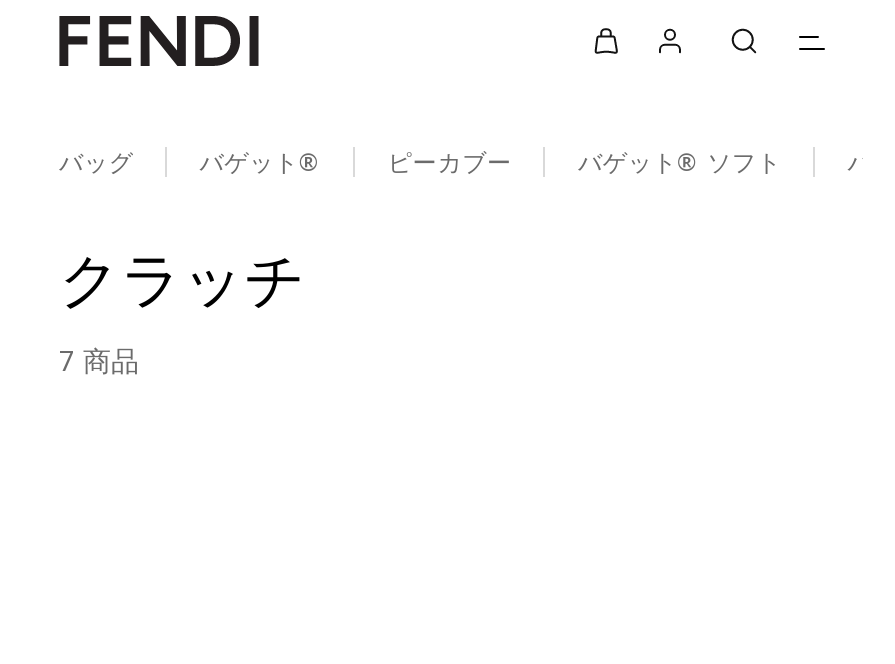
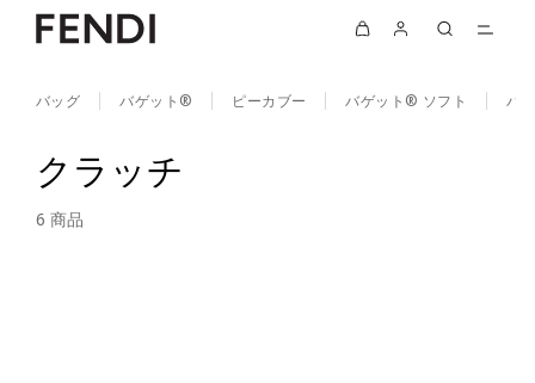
- 7 商品
+ 6 商品
